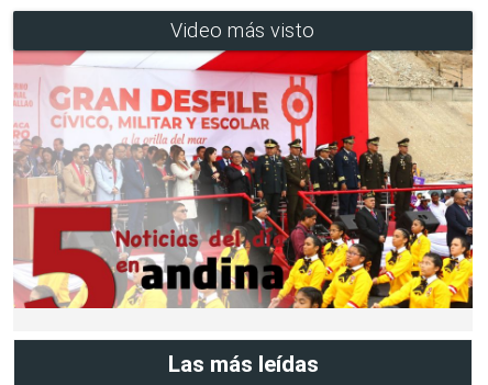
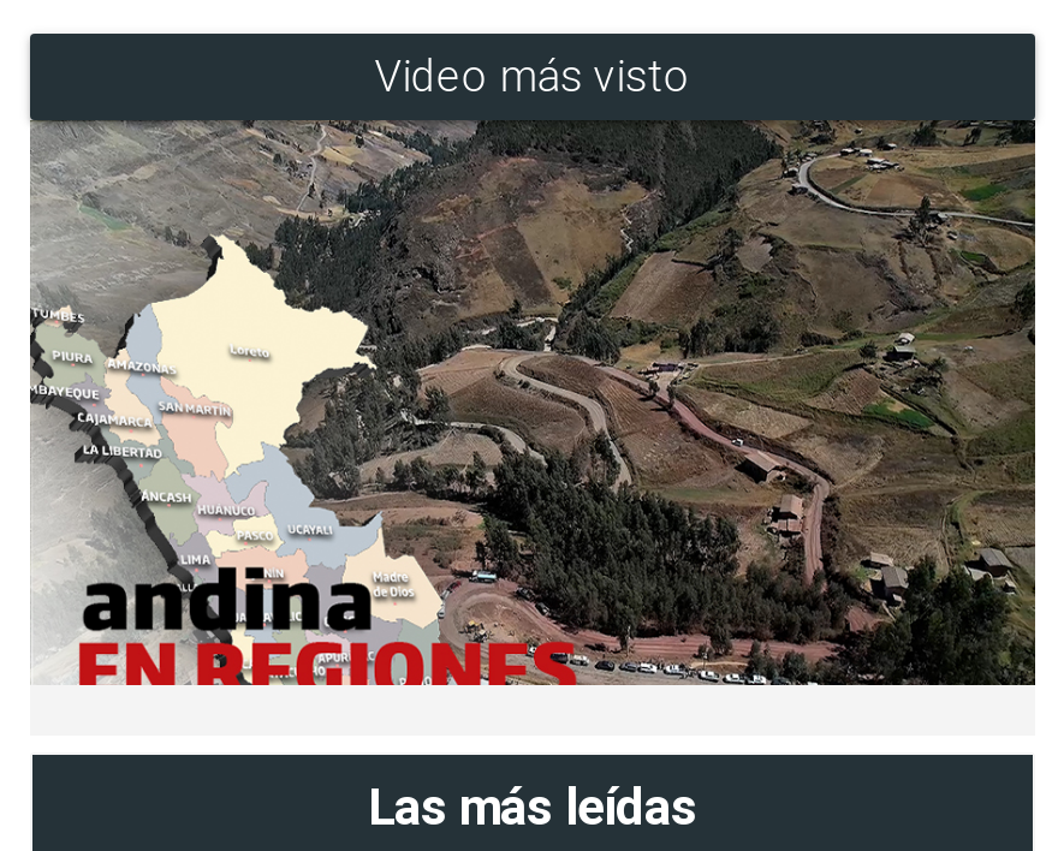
- [image]
+ [image]
